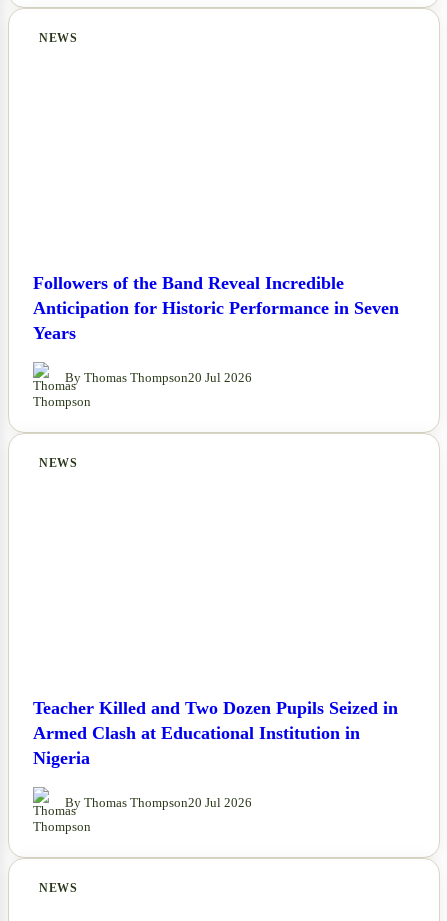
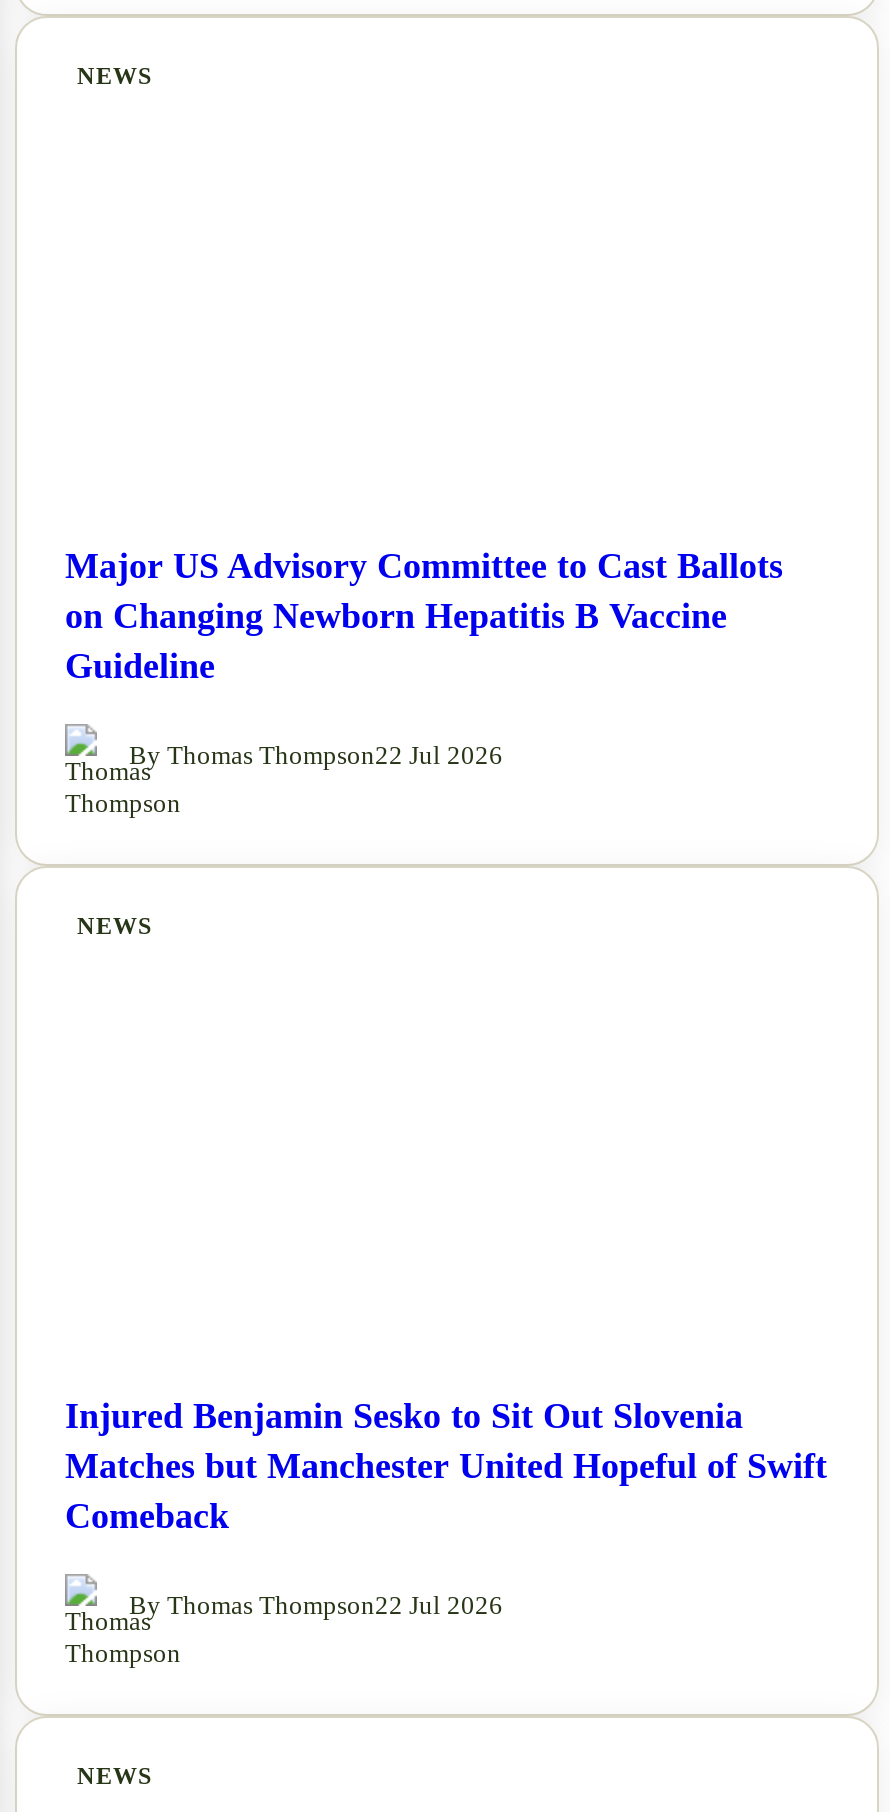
- Followers of the Band Reveal Incredible
- Anticipation for Historic Performance in Seven
- Years
+ Major US Advisory Committee to Cast Ballots
+ on Changing Newborn Hepatitis B Vaccine
+ Guideline

- By Thomas Thompson20 Jul 2026
+ By Thomas Thompson22 Jul 2026

- Teacher Killed and Two Dozen Pupils Seized in
- Armed Clash at Educational Institution in
- Nigeria
+ Injured Benjamin Sesko to Sit Out Slovenia
+ Matches but Manchester United Hopeful of Swift
+ Comeback

- By Thomas Thompson20 Jul 2026
+ By Thomas Thompson22 Jul 2026
